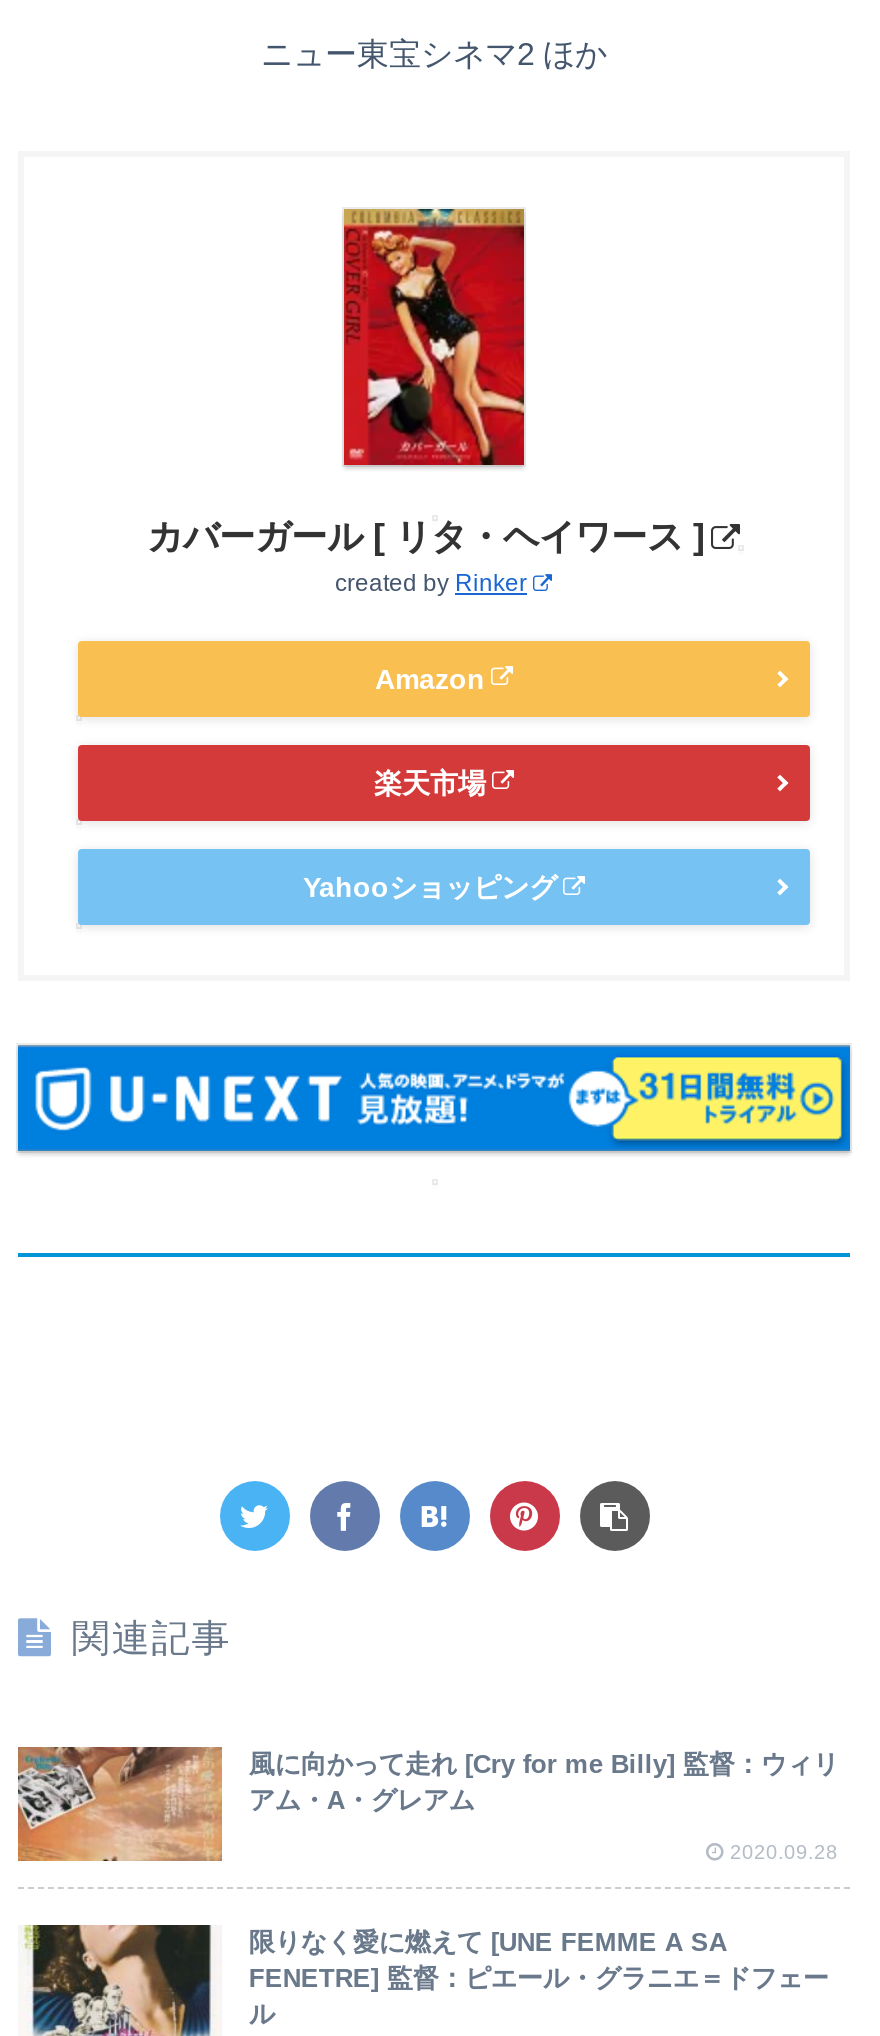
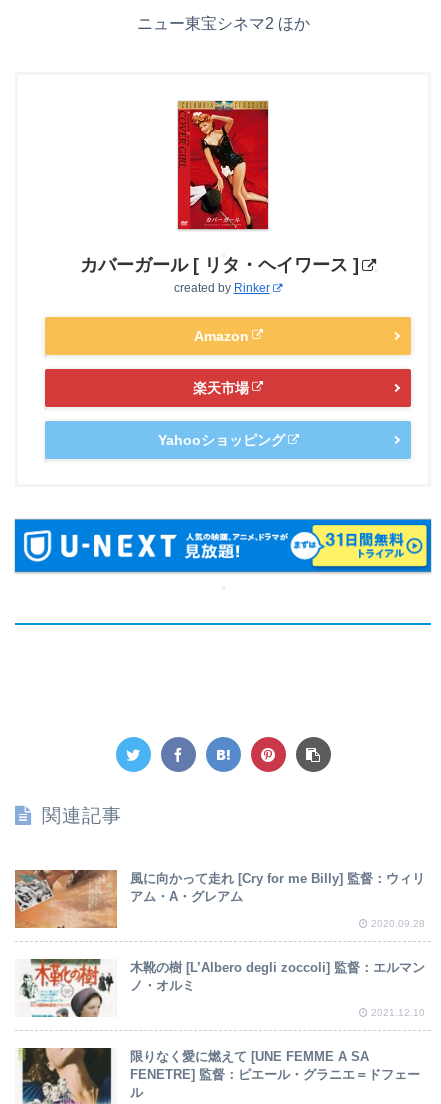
+ [image]
+ 木靴の樹 [L’Albero degli zoccoli] 監督：エルマン
+ ノ・オルミ
+ 2021.12.10
